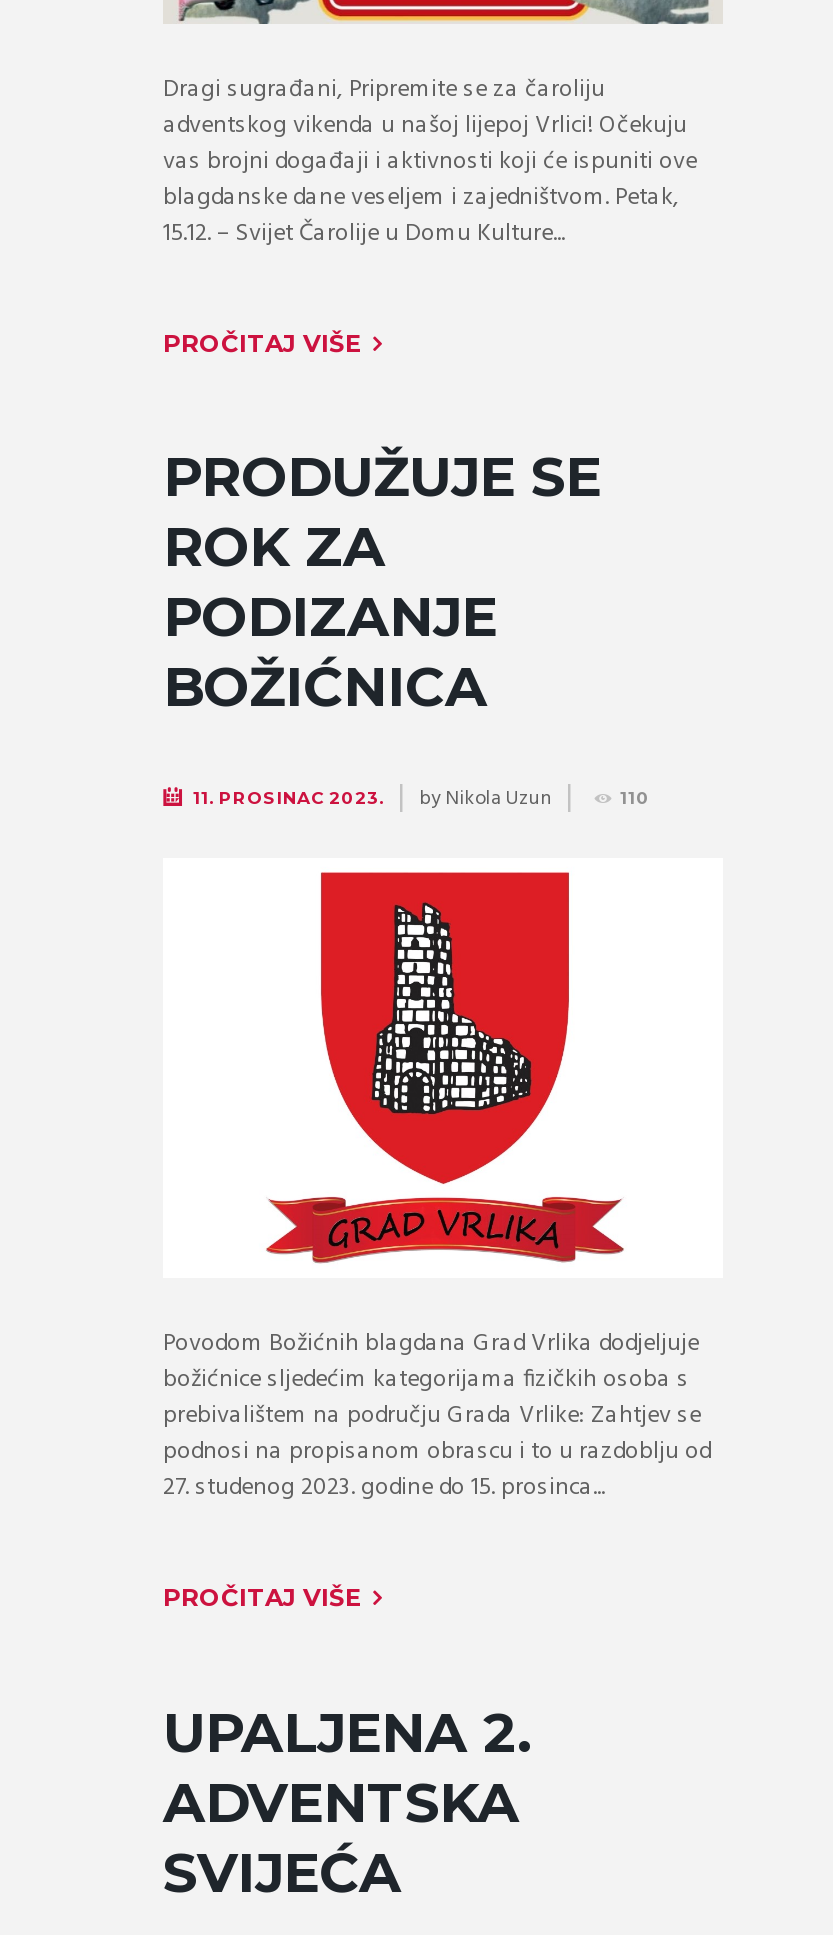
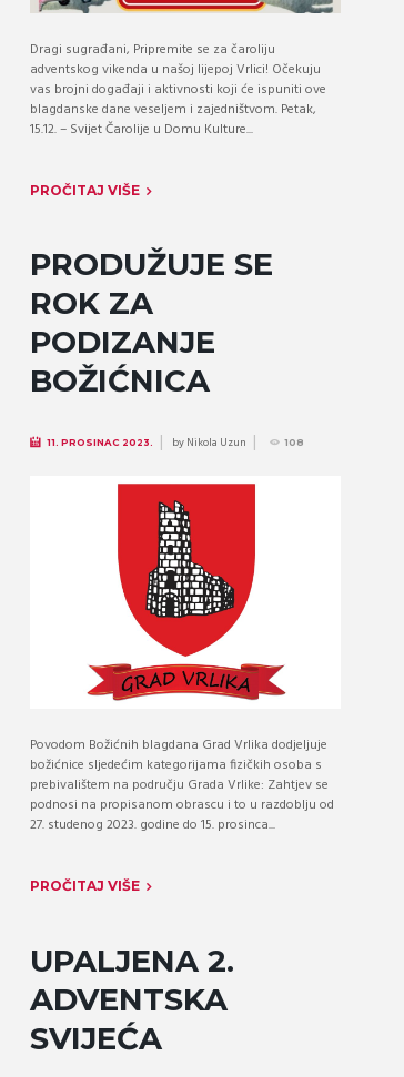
- 110
+ 108
